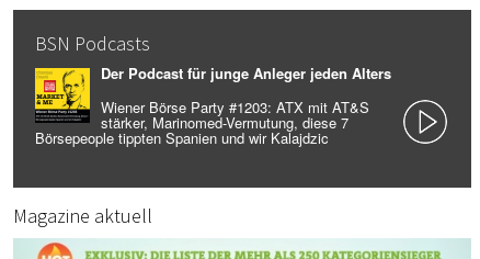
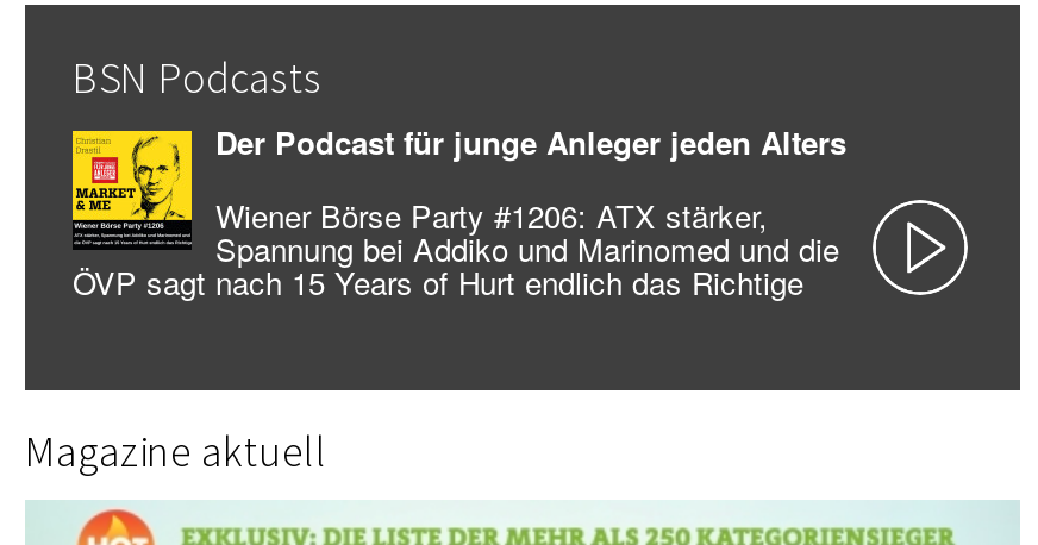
- Wiener Börse Party #1203: ATX mit AT&S
- stärker, Marinomed-Vermutung, diese 7
- Börsepeople tippten Spanien und wir Kalajdzic
+ Wiener Börse Party #1206: ATX stärker,
+ Spannung bei Addiko und Marinomed und die
+ ÖVP sagt nach 15 Years of Hurt endlich das Richtige
